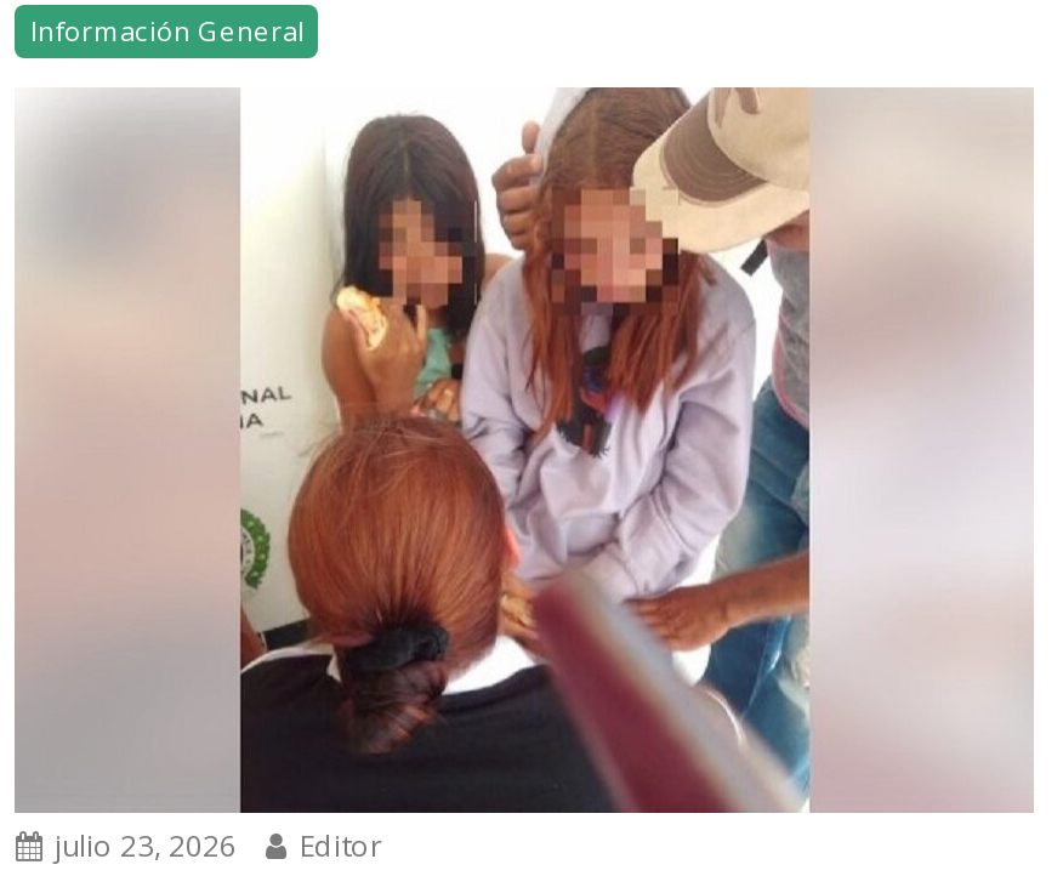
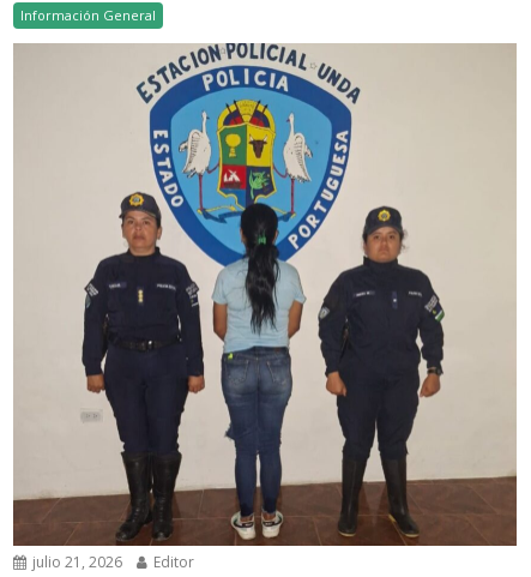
- [image]
- julio 23, 2026 Editor
+ [image]
+ julio 21, 2026 Editor
